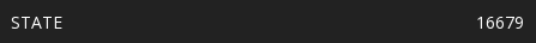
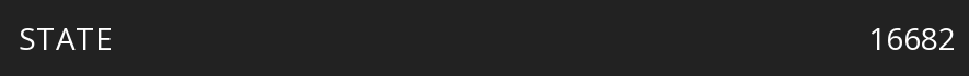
- 16679
+ 16682
